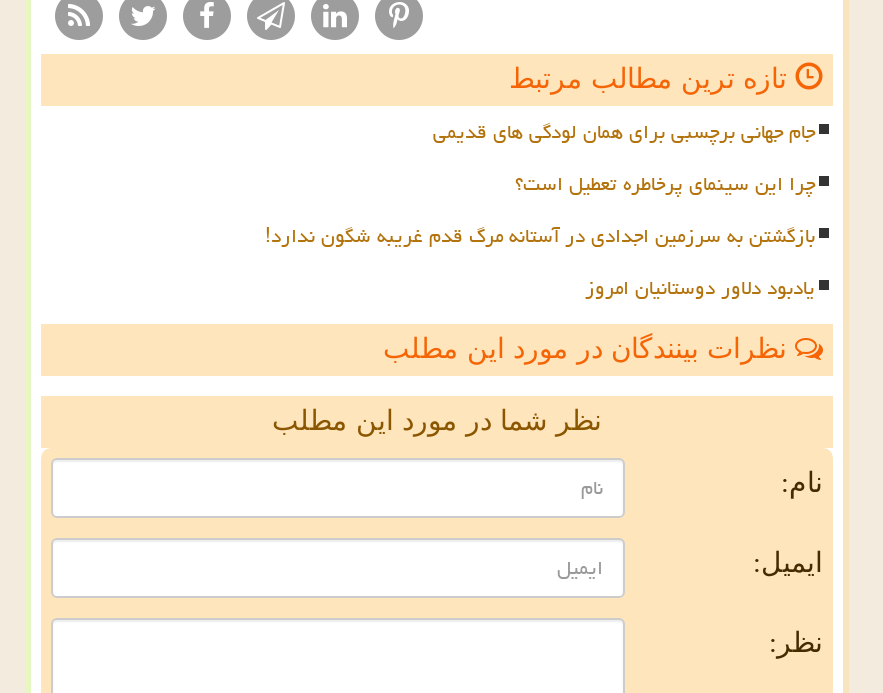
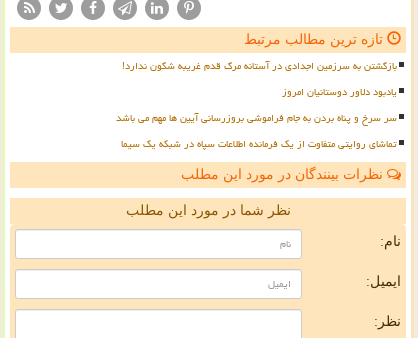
- جام جهانی برچسبی برای همان لودگی های قدیمی
- چرا این سینمای پرخاطره تعطیل است؟

moved up: بازگشتن به سرزمین اجدادی در آستانه مرگ قدم غریبه شگون ندارد! | یادبود دلاور دوستانیان امروز

+ سر سرخ و پناه بردن به جام فراموشی بروزرسانی آیین ها مهم می باشد
+ تماشای روایتی متفاوت از یک فرمانده اطلاعات سپاه در شبکه یک سیما
